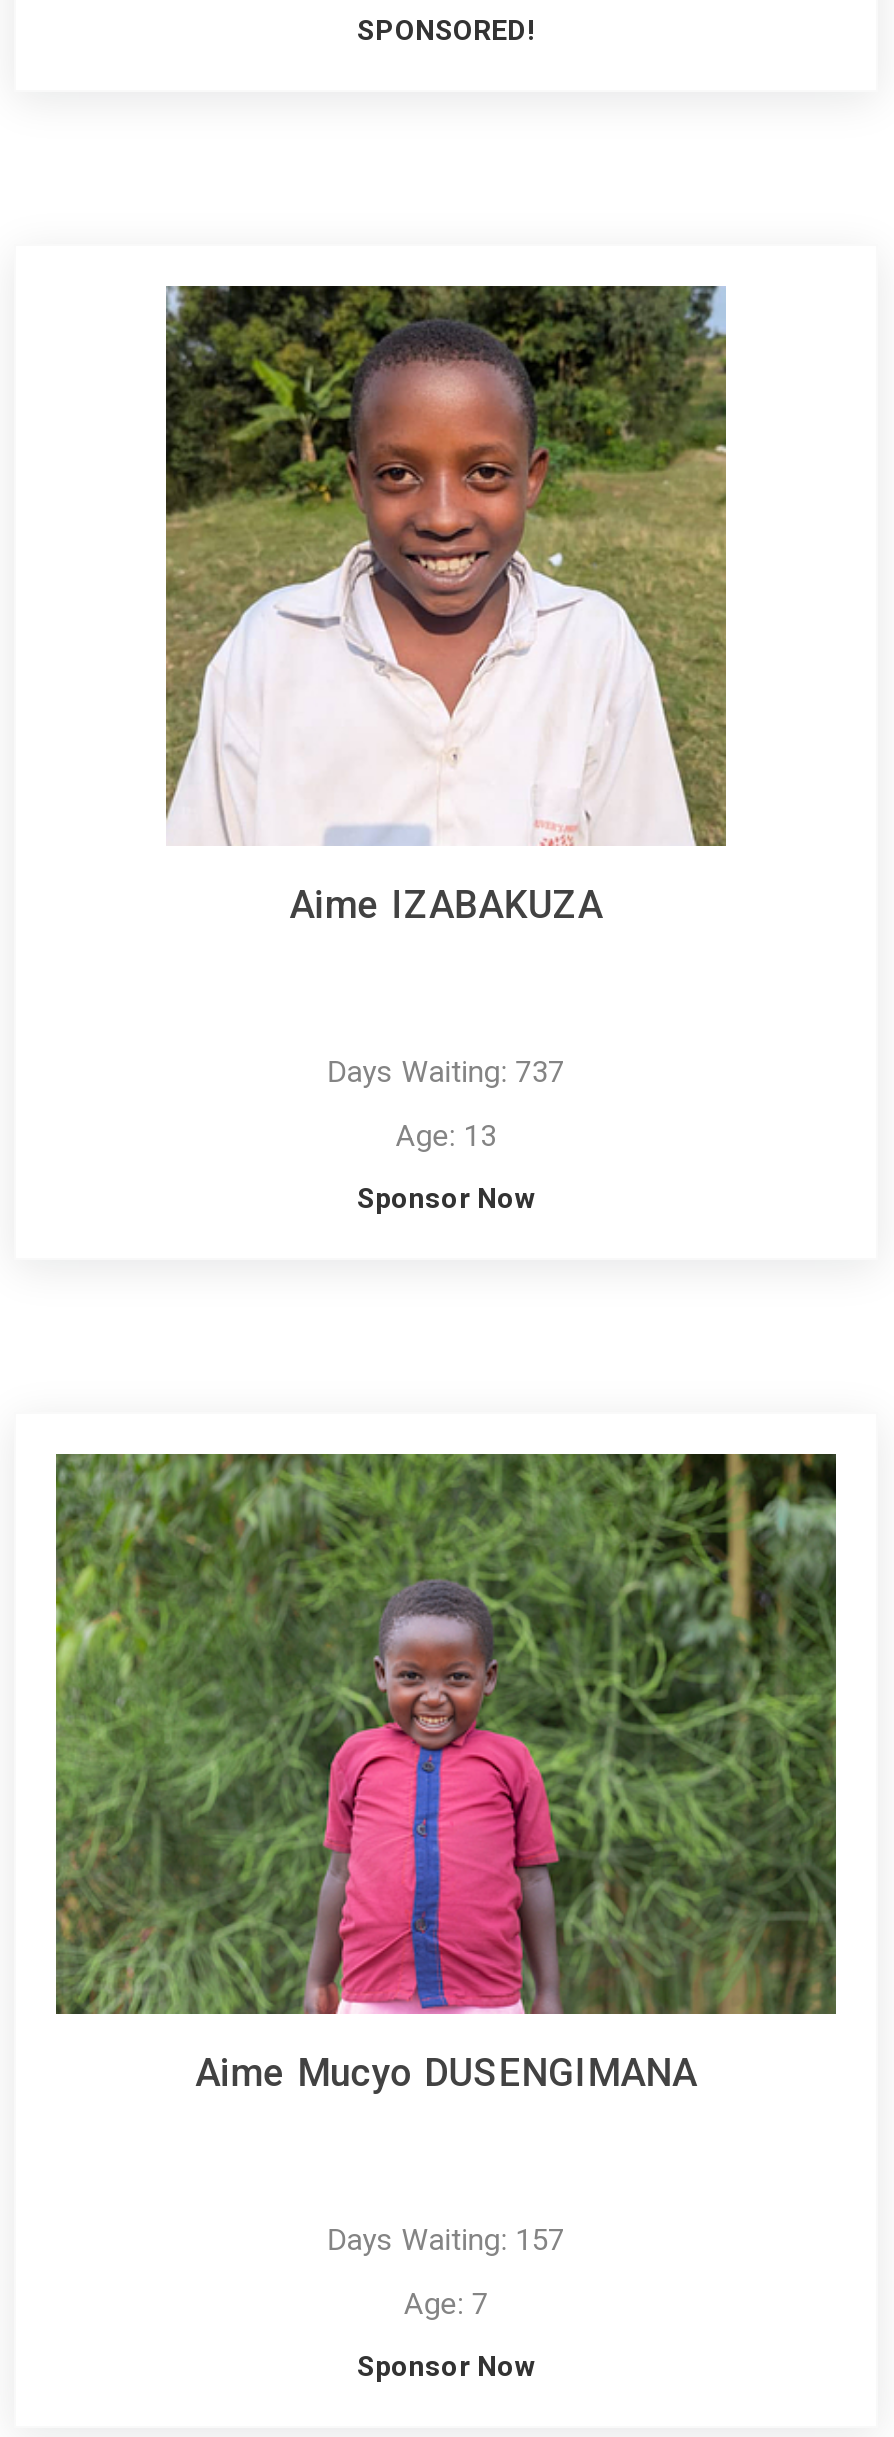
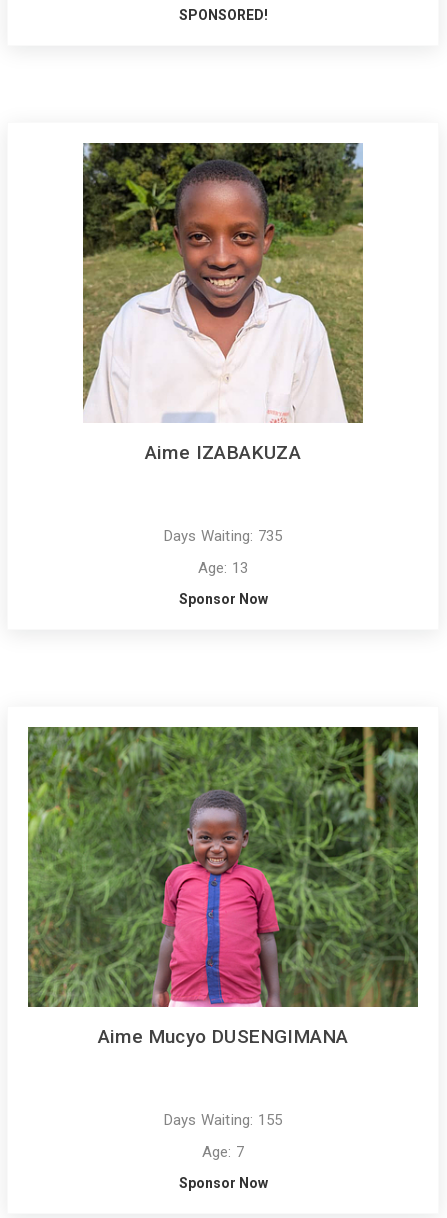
- Days Waiting: 737
+ Days Waiting: 735

- Days Waiting: 157
+ Days Waiting: 155
